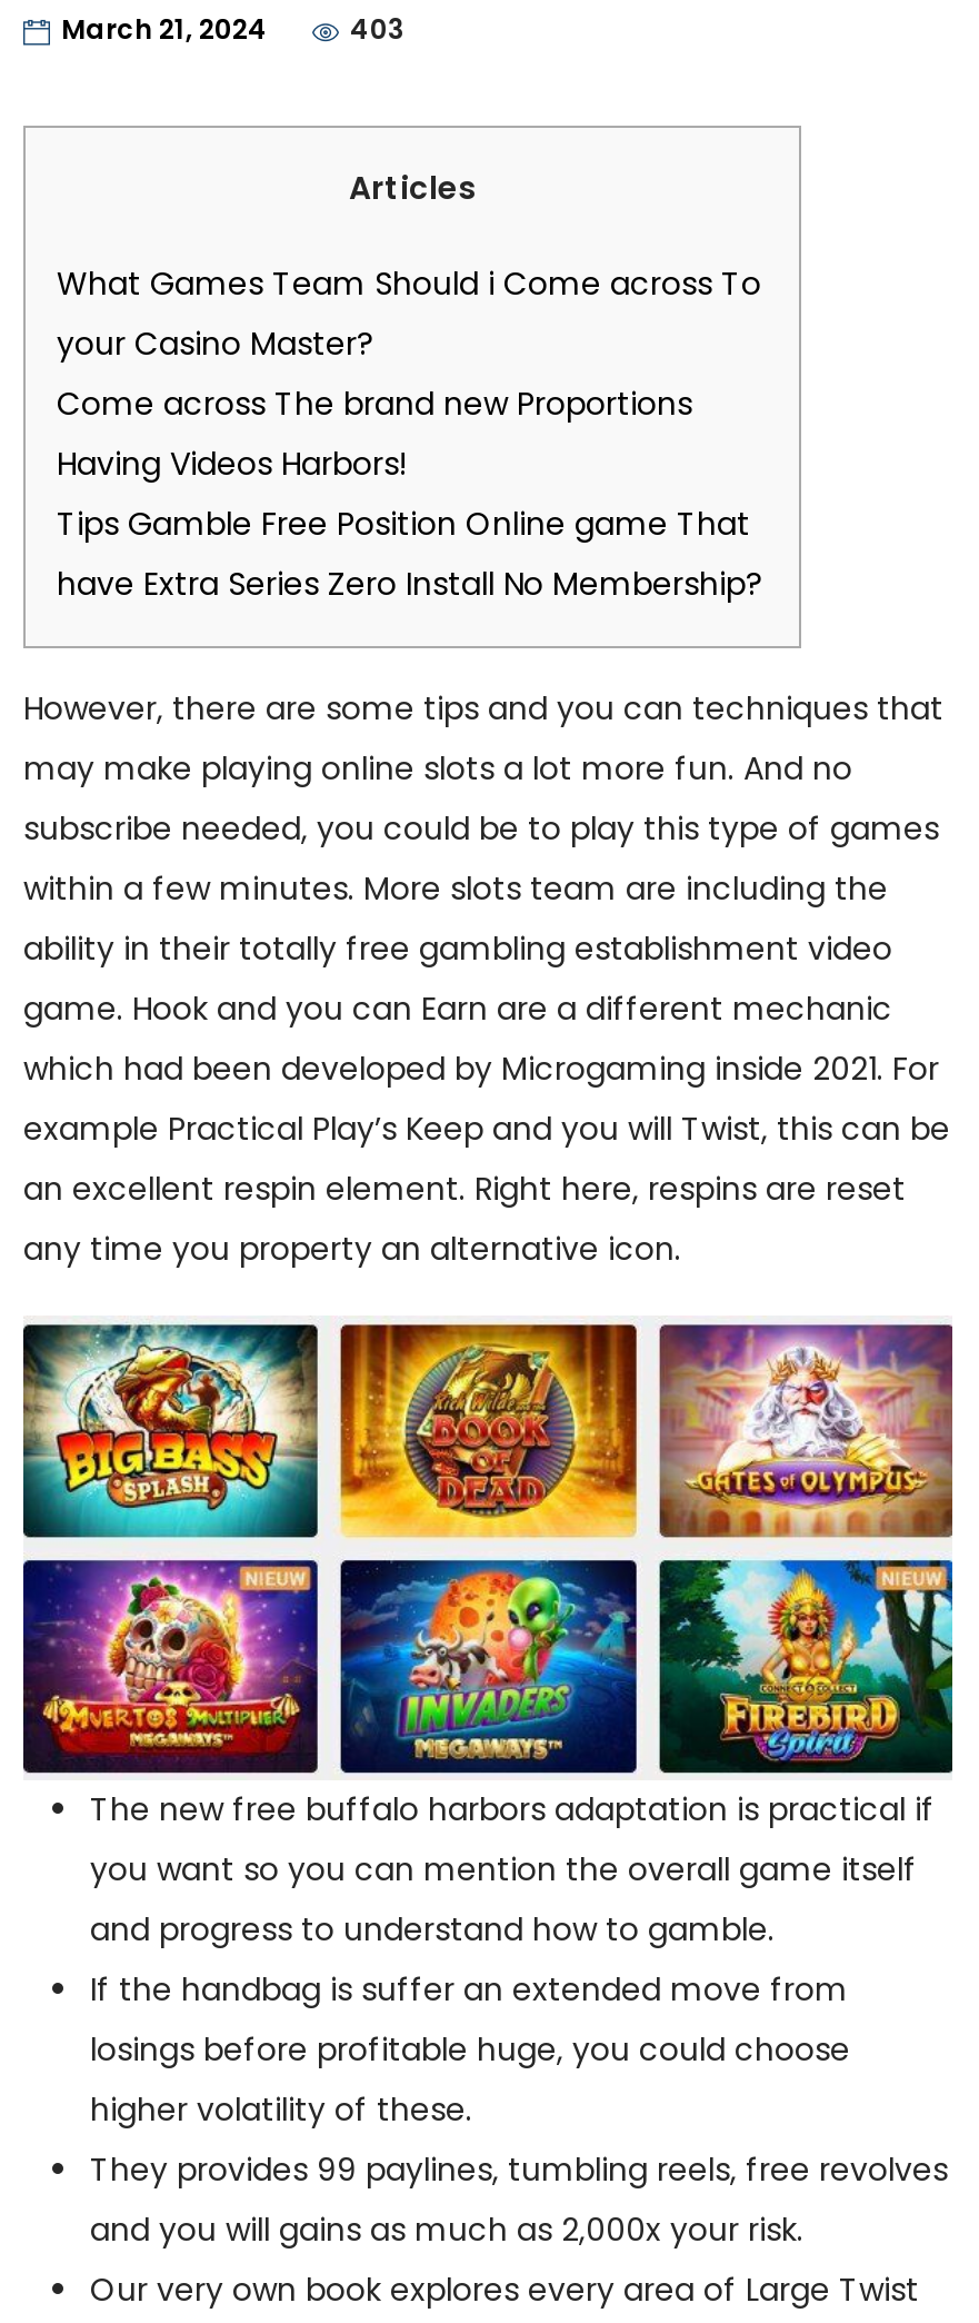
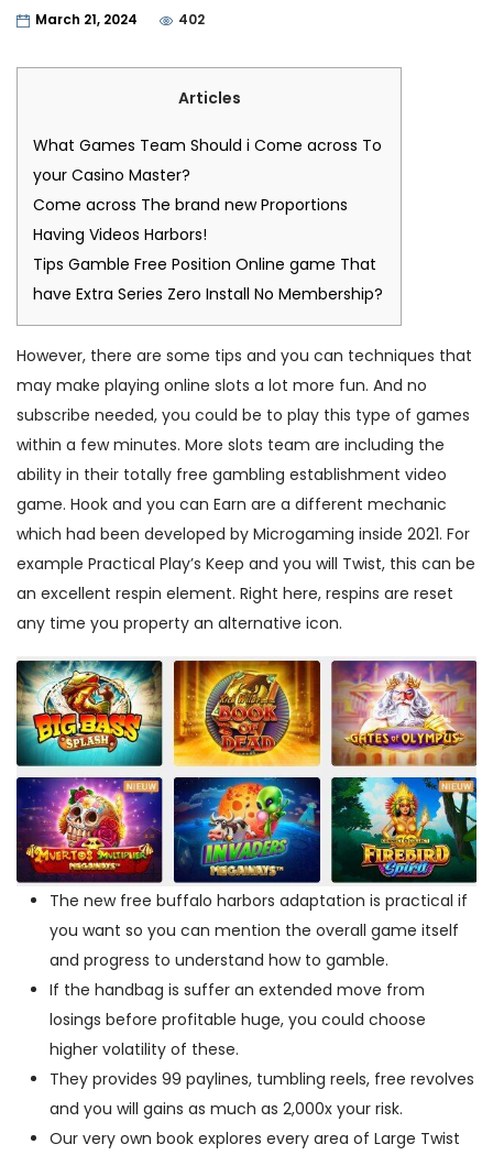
- 403
+ 402
